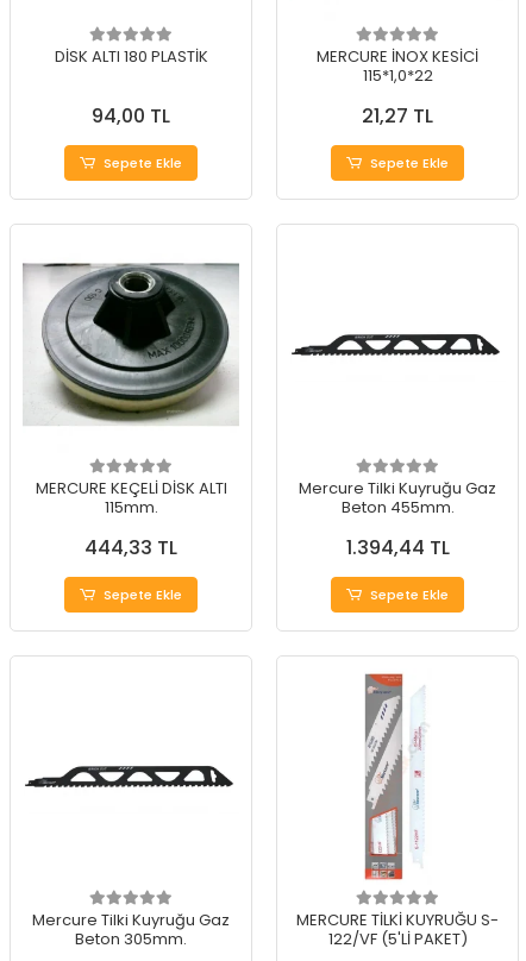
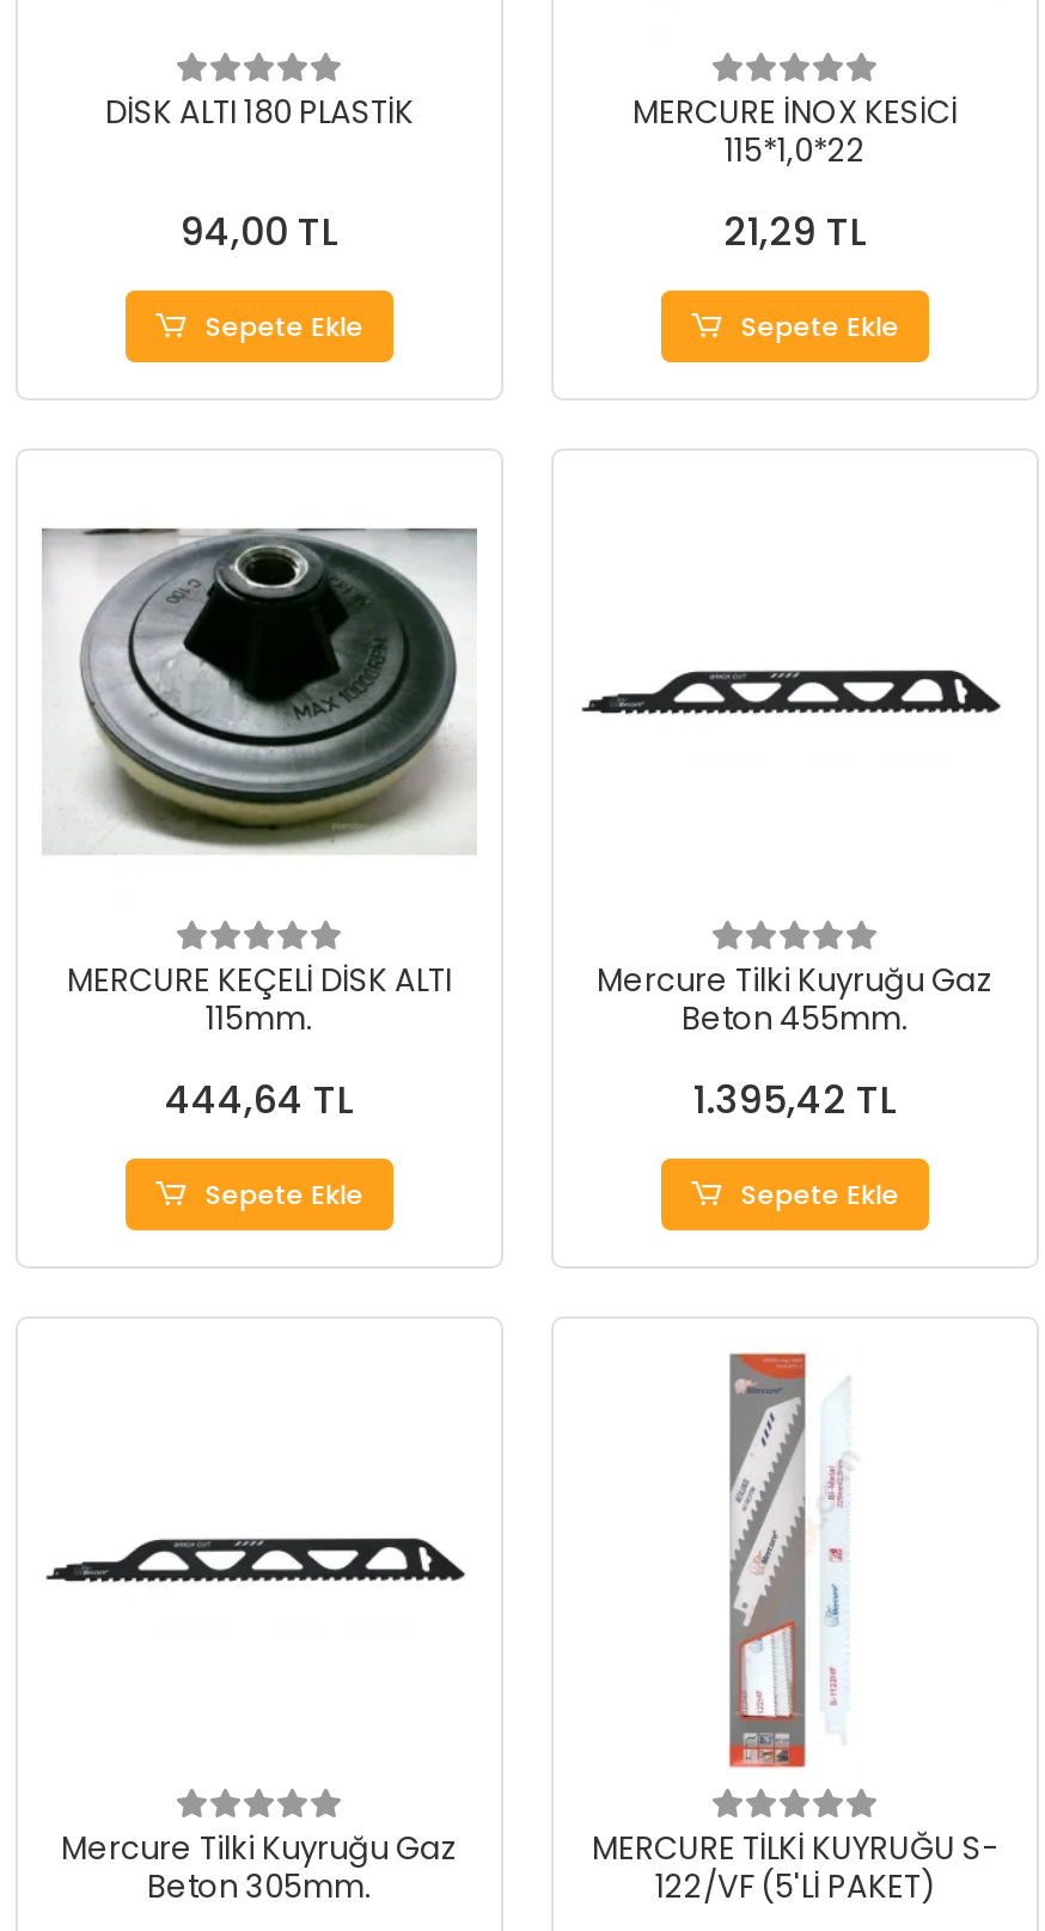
- 21,27 TL
+ 21,29 TL

- 444,33 TL
+ 444,64 TL

- 1.394,44 TL
+ 1.395,42 TL
